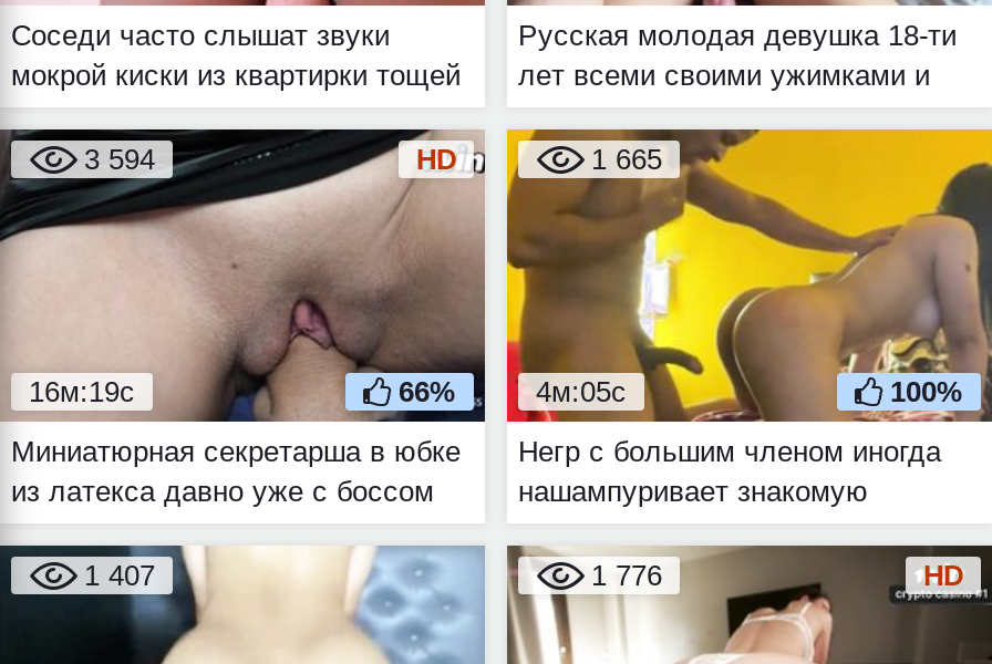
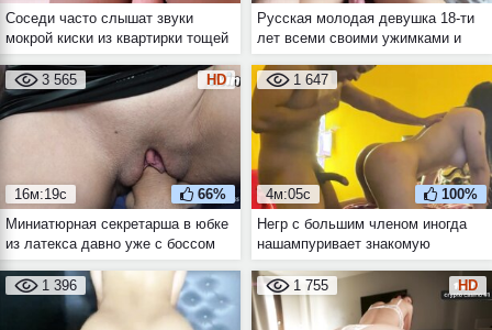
- 3 594
+ 3 565

- 1 665
+ 1 647

- 1 407
+ 1 396

- 1 776
+ 1 755
